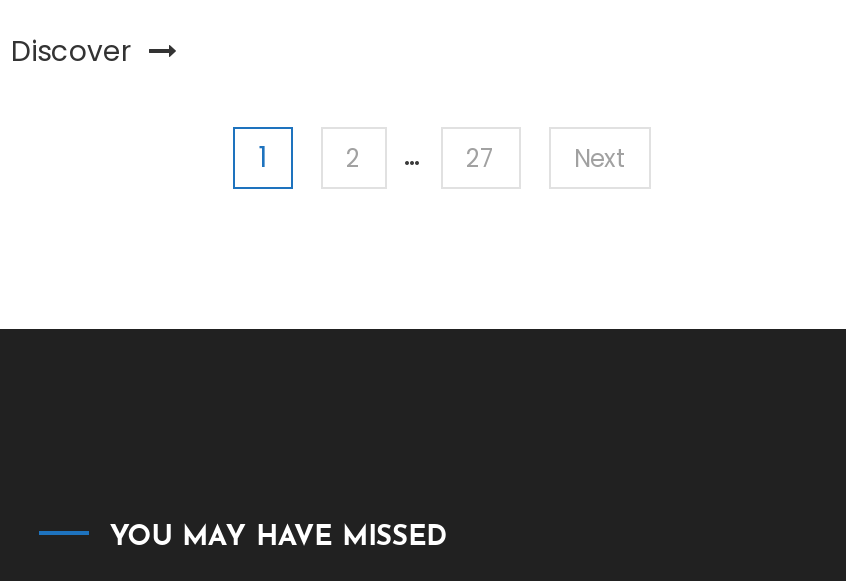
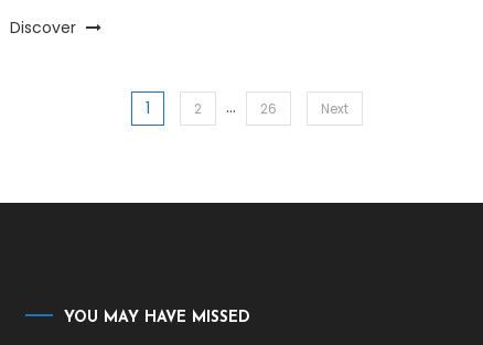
- 27
+ 26
